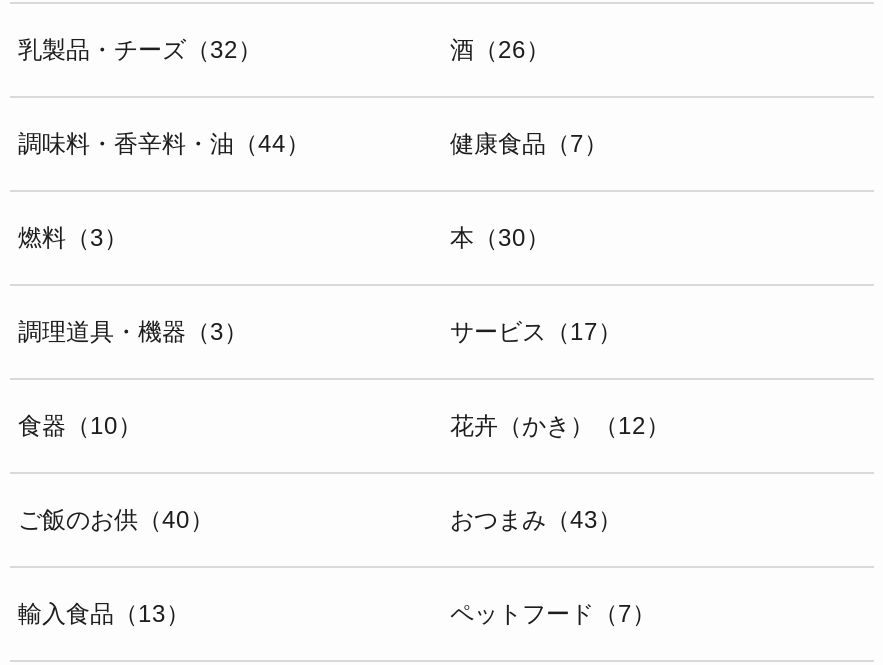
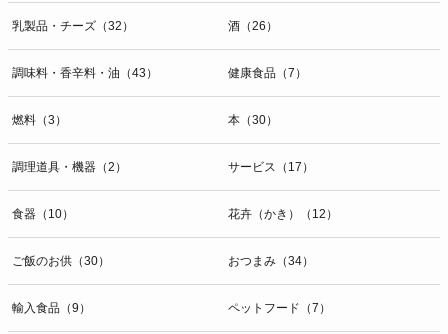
- 調味料・香辛料・油（44）
+ 調味料・香辛料・油（43）

- 調理道具・機器（3）
+ 調理道具・機器（2）

- ご飯のお供（40）
+ ご飯のお供（30）

- おつまみ（43）
+ おつまみ（34）

- 輸入食品（13）
+ 輸入食品（9）
